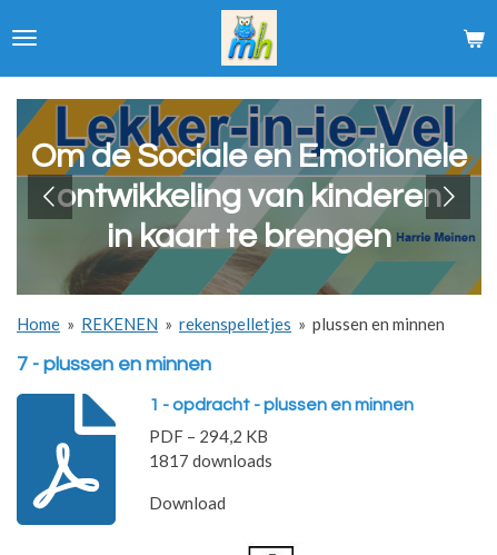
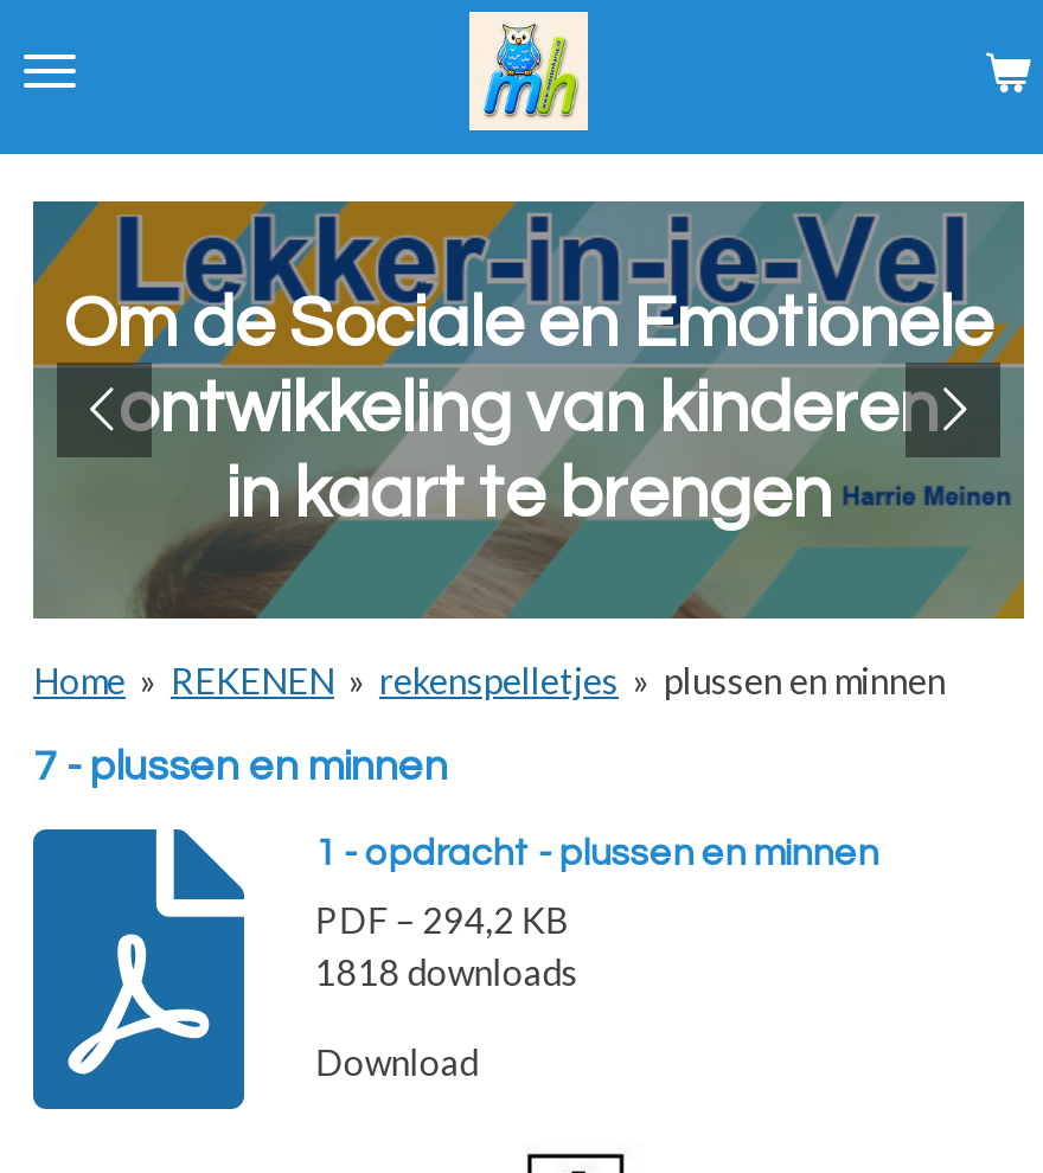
- 1817 downloads
+ 1818 downloads
